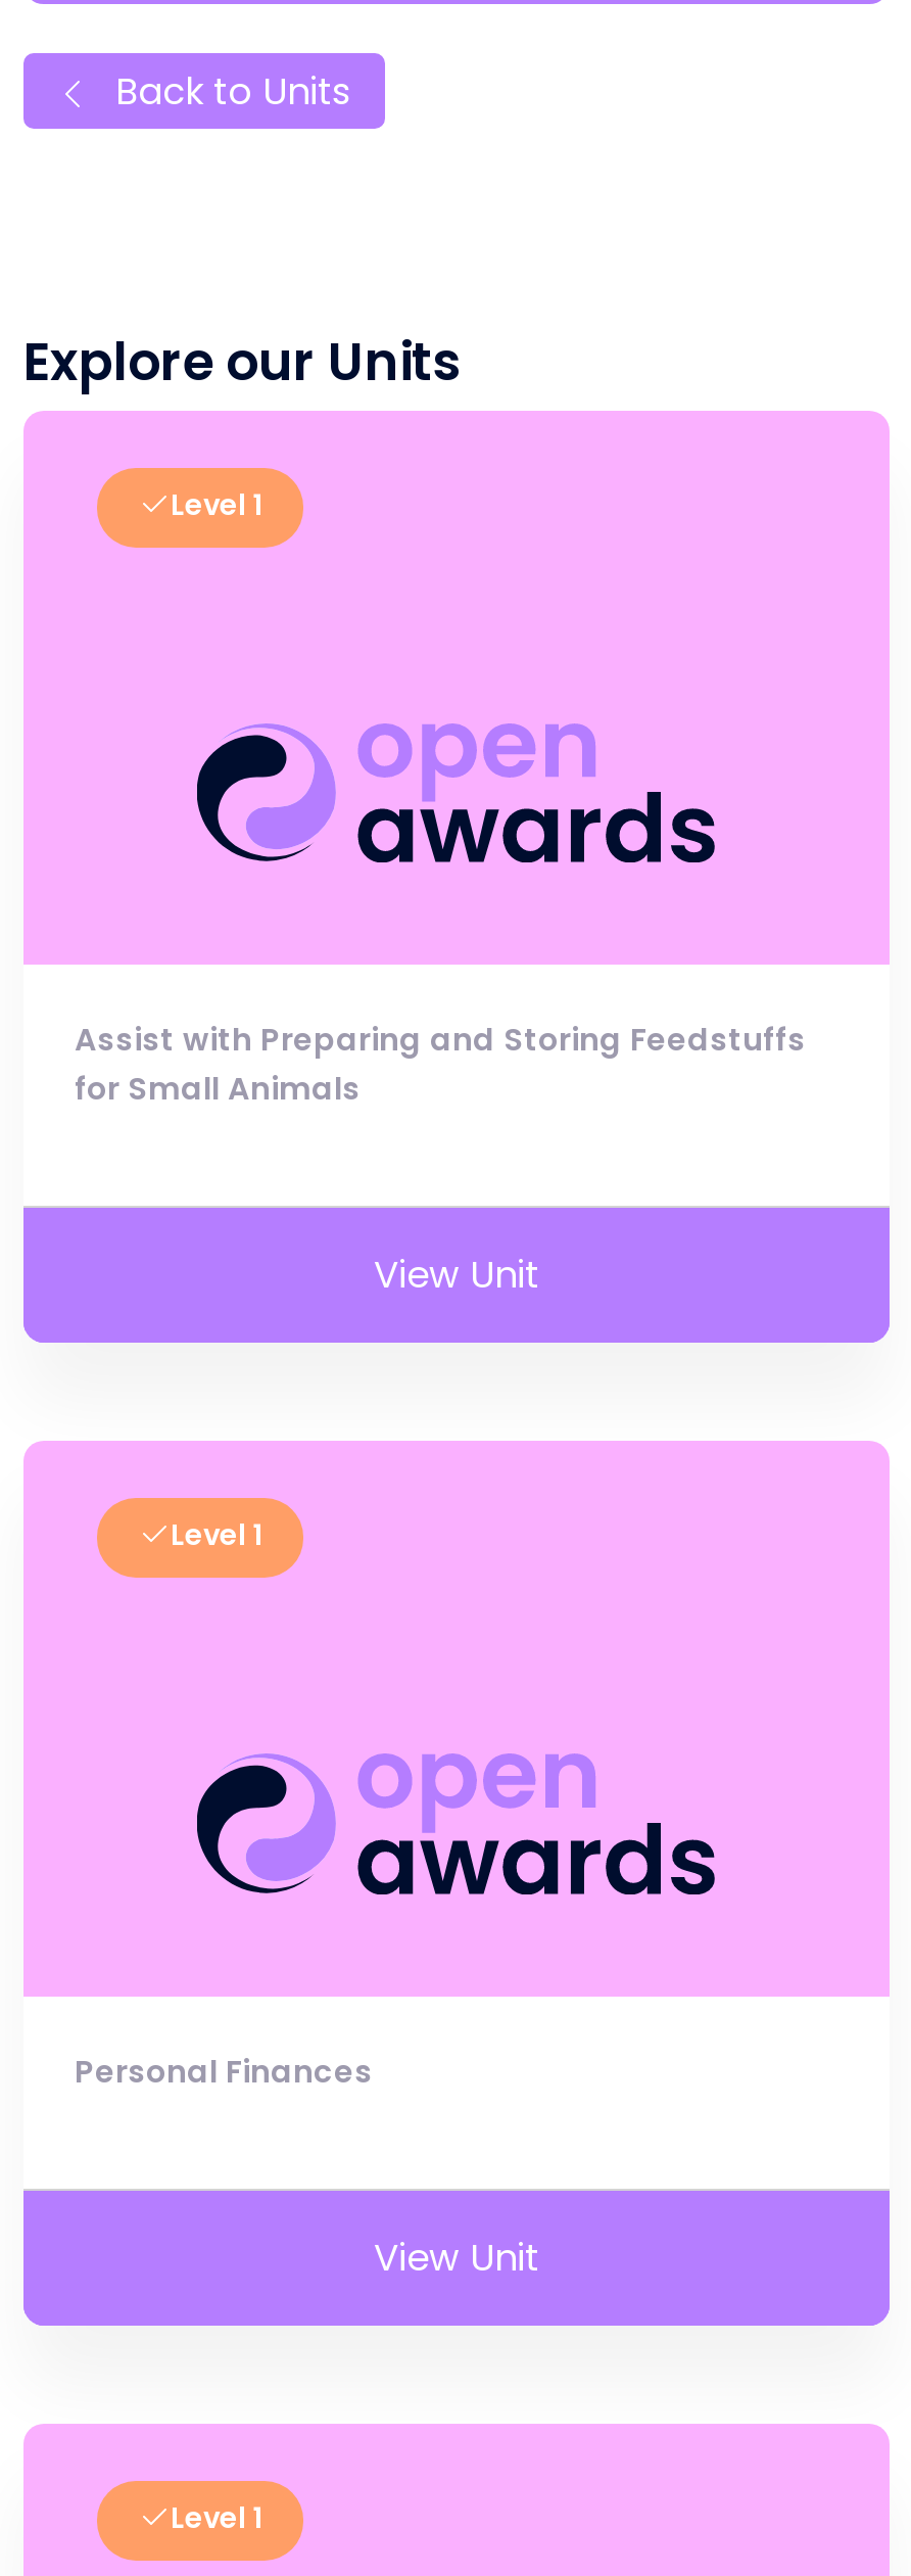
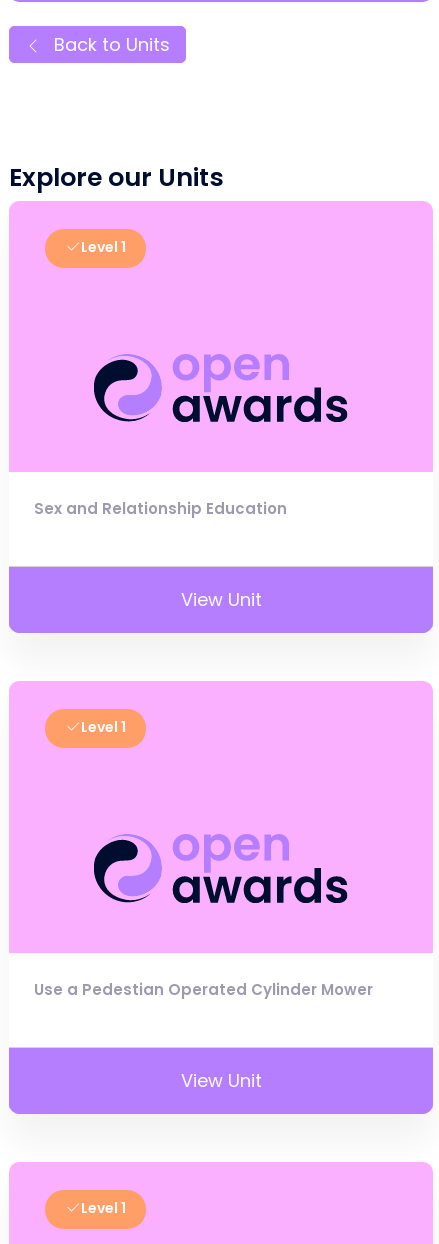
- Assist with Preparing and Storing Feedstuffs
- for Small Animals
+ Sex and Relationship Education

- Personal Finances
+ Use a Pedestian Operated Cylinder Mower
